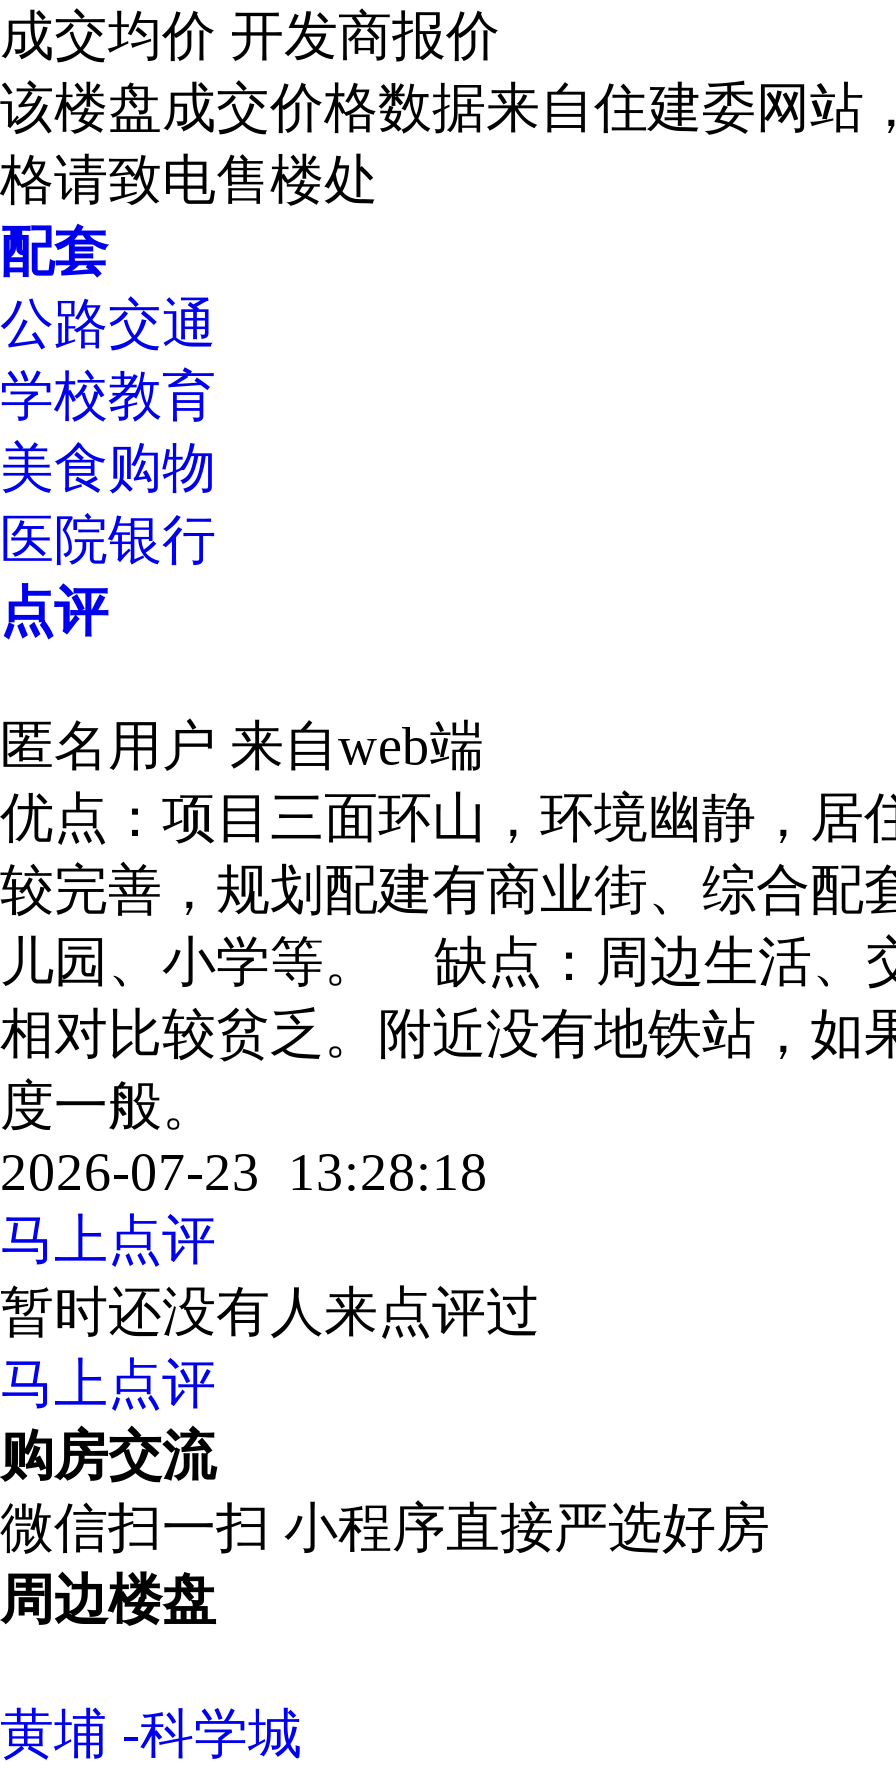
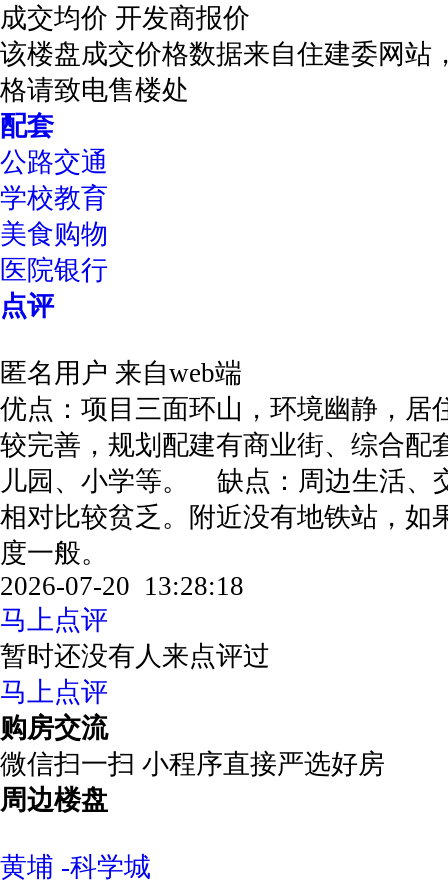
- 2026-07-23 13:28:18
+ 2026-07-20 13:28:18
